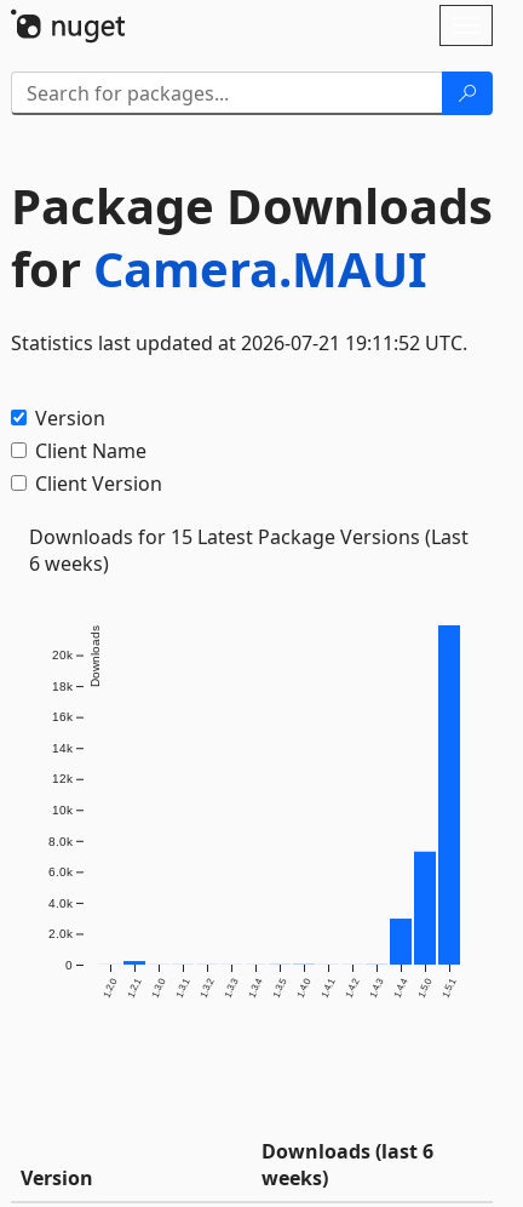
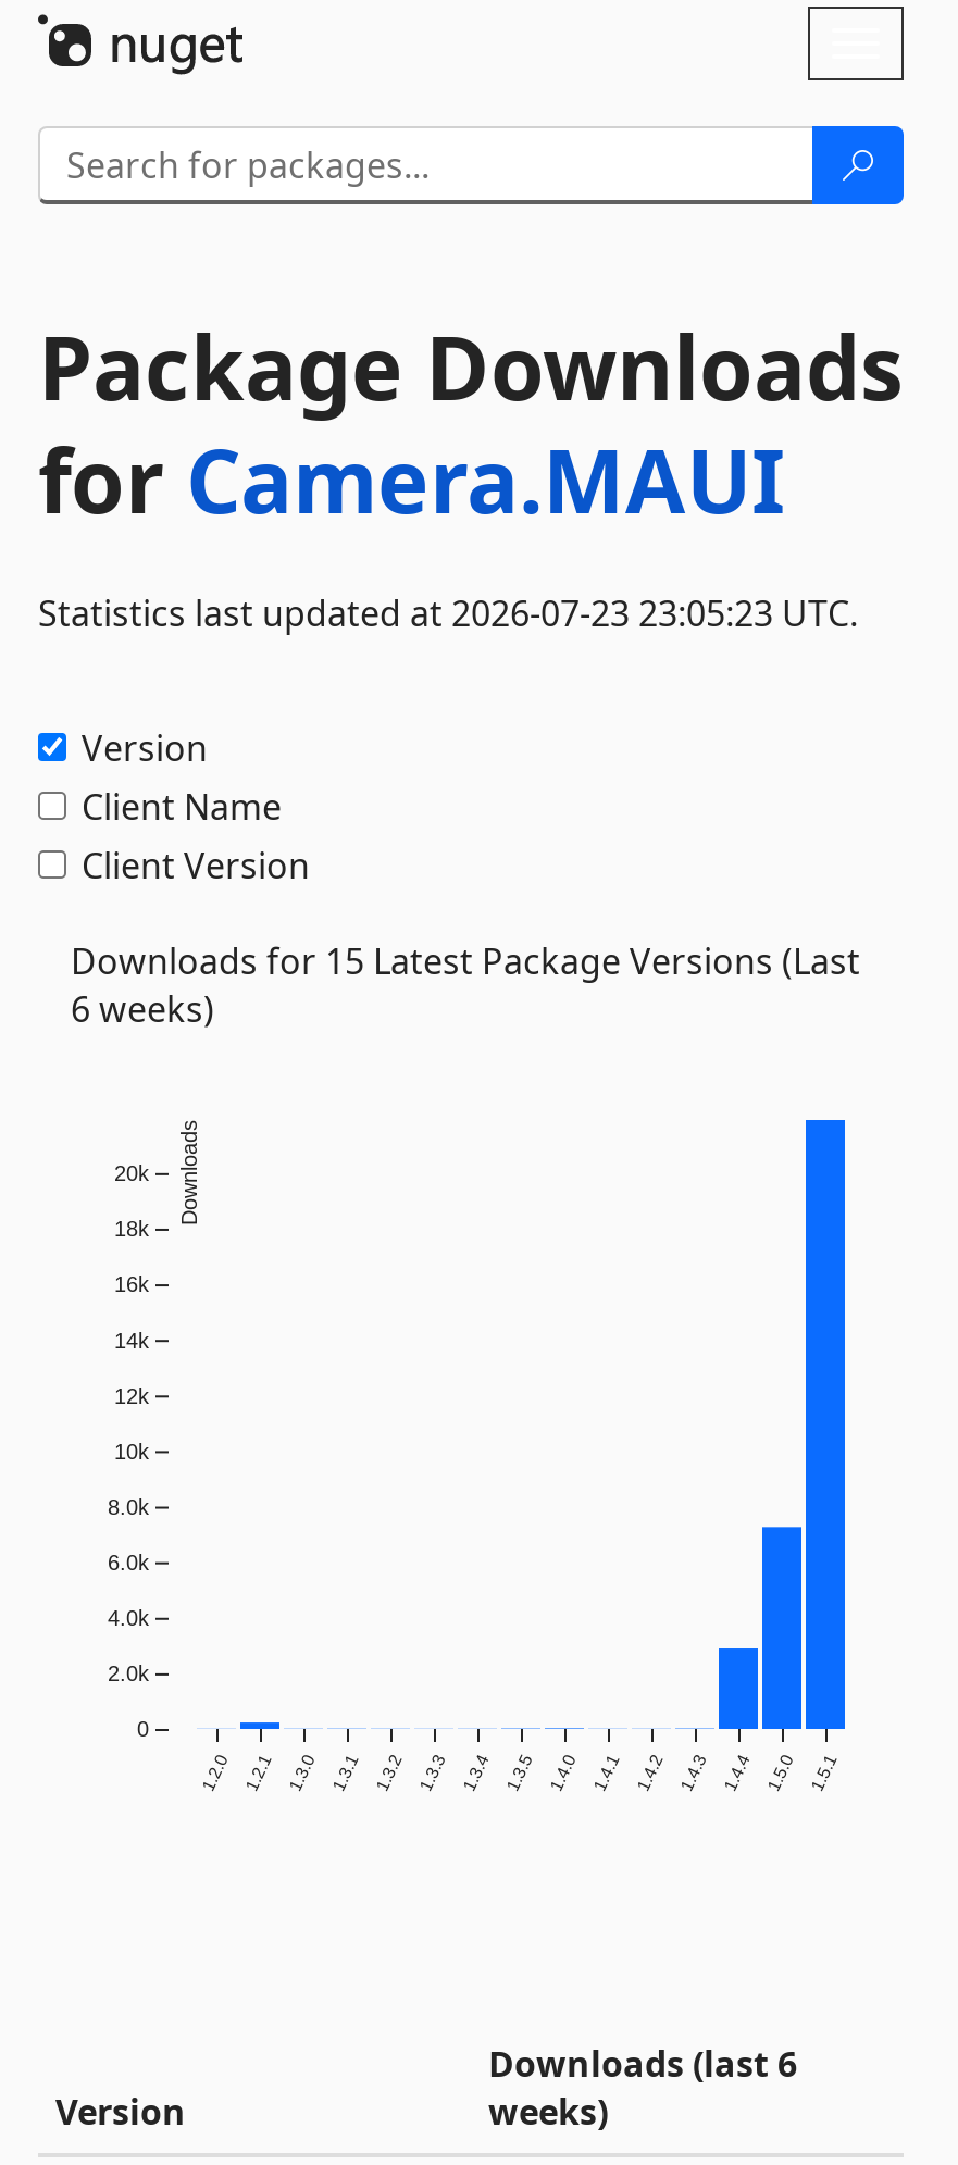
- Statistics last updated at 2026-07-21 19:11:52 UTC.
+ Statistics last updated at 2026-07-23 23:05:23 UTC.
